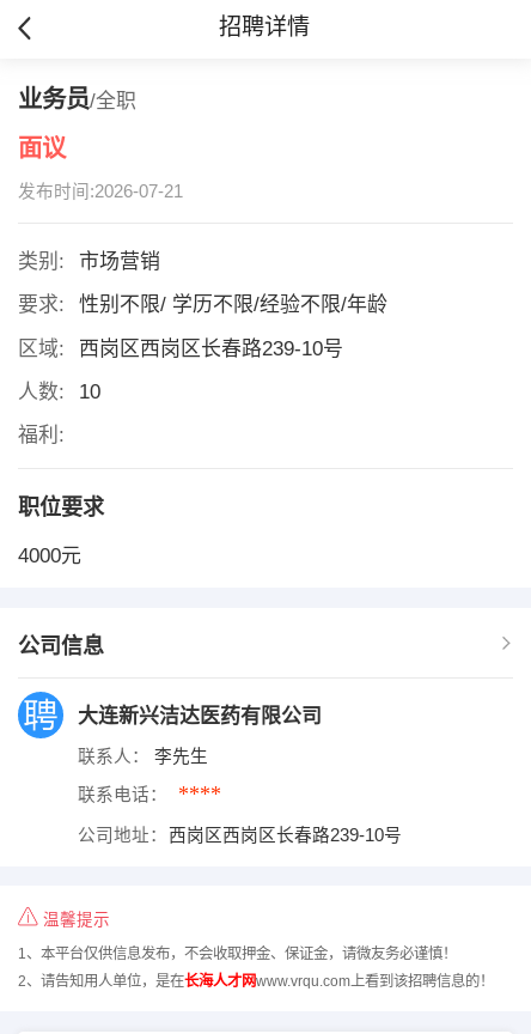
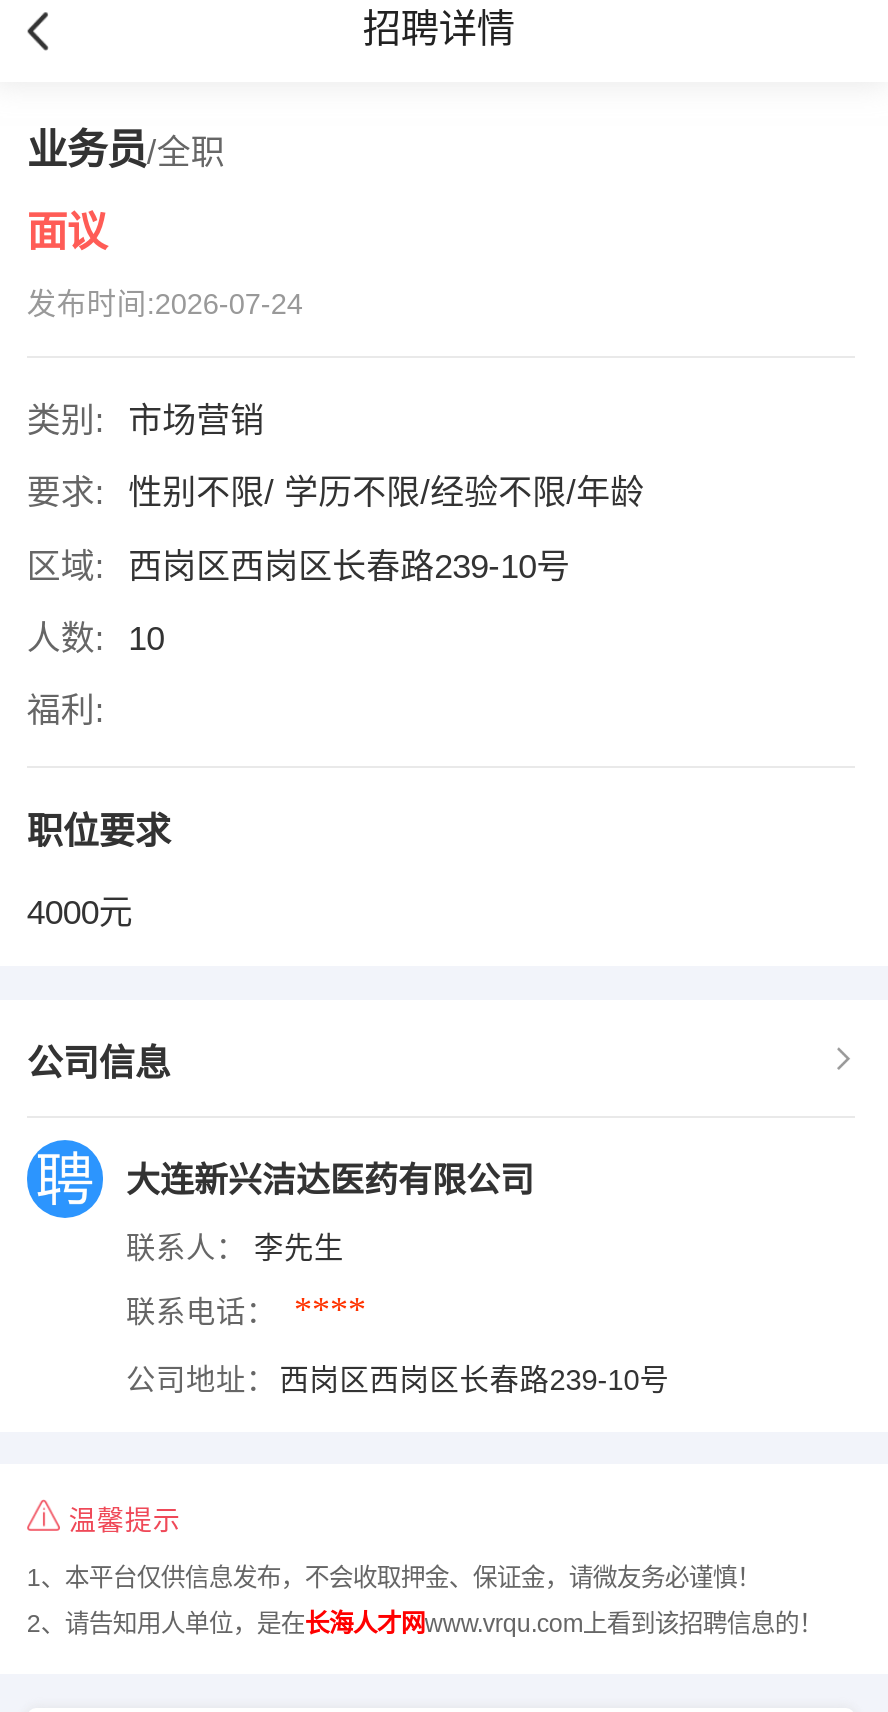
- 发布时间:2026-07-21
+ 发布时间:2026-07-24
